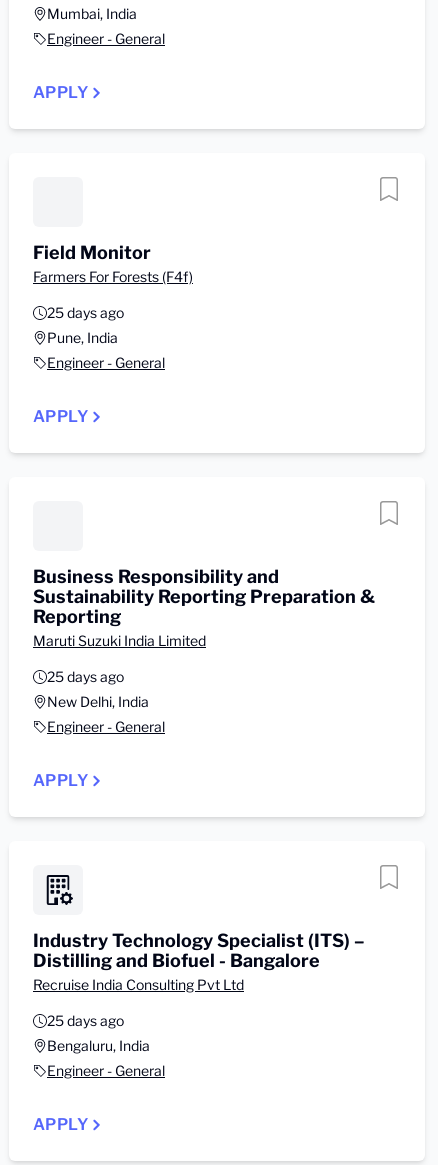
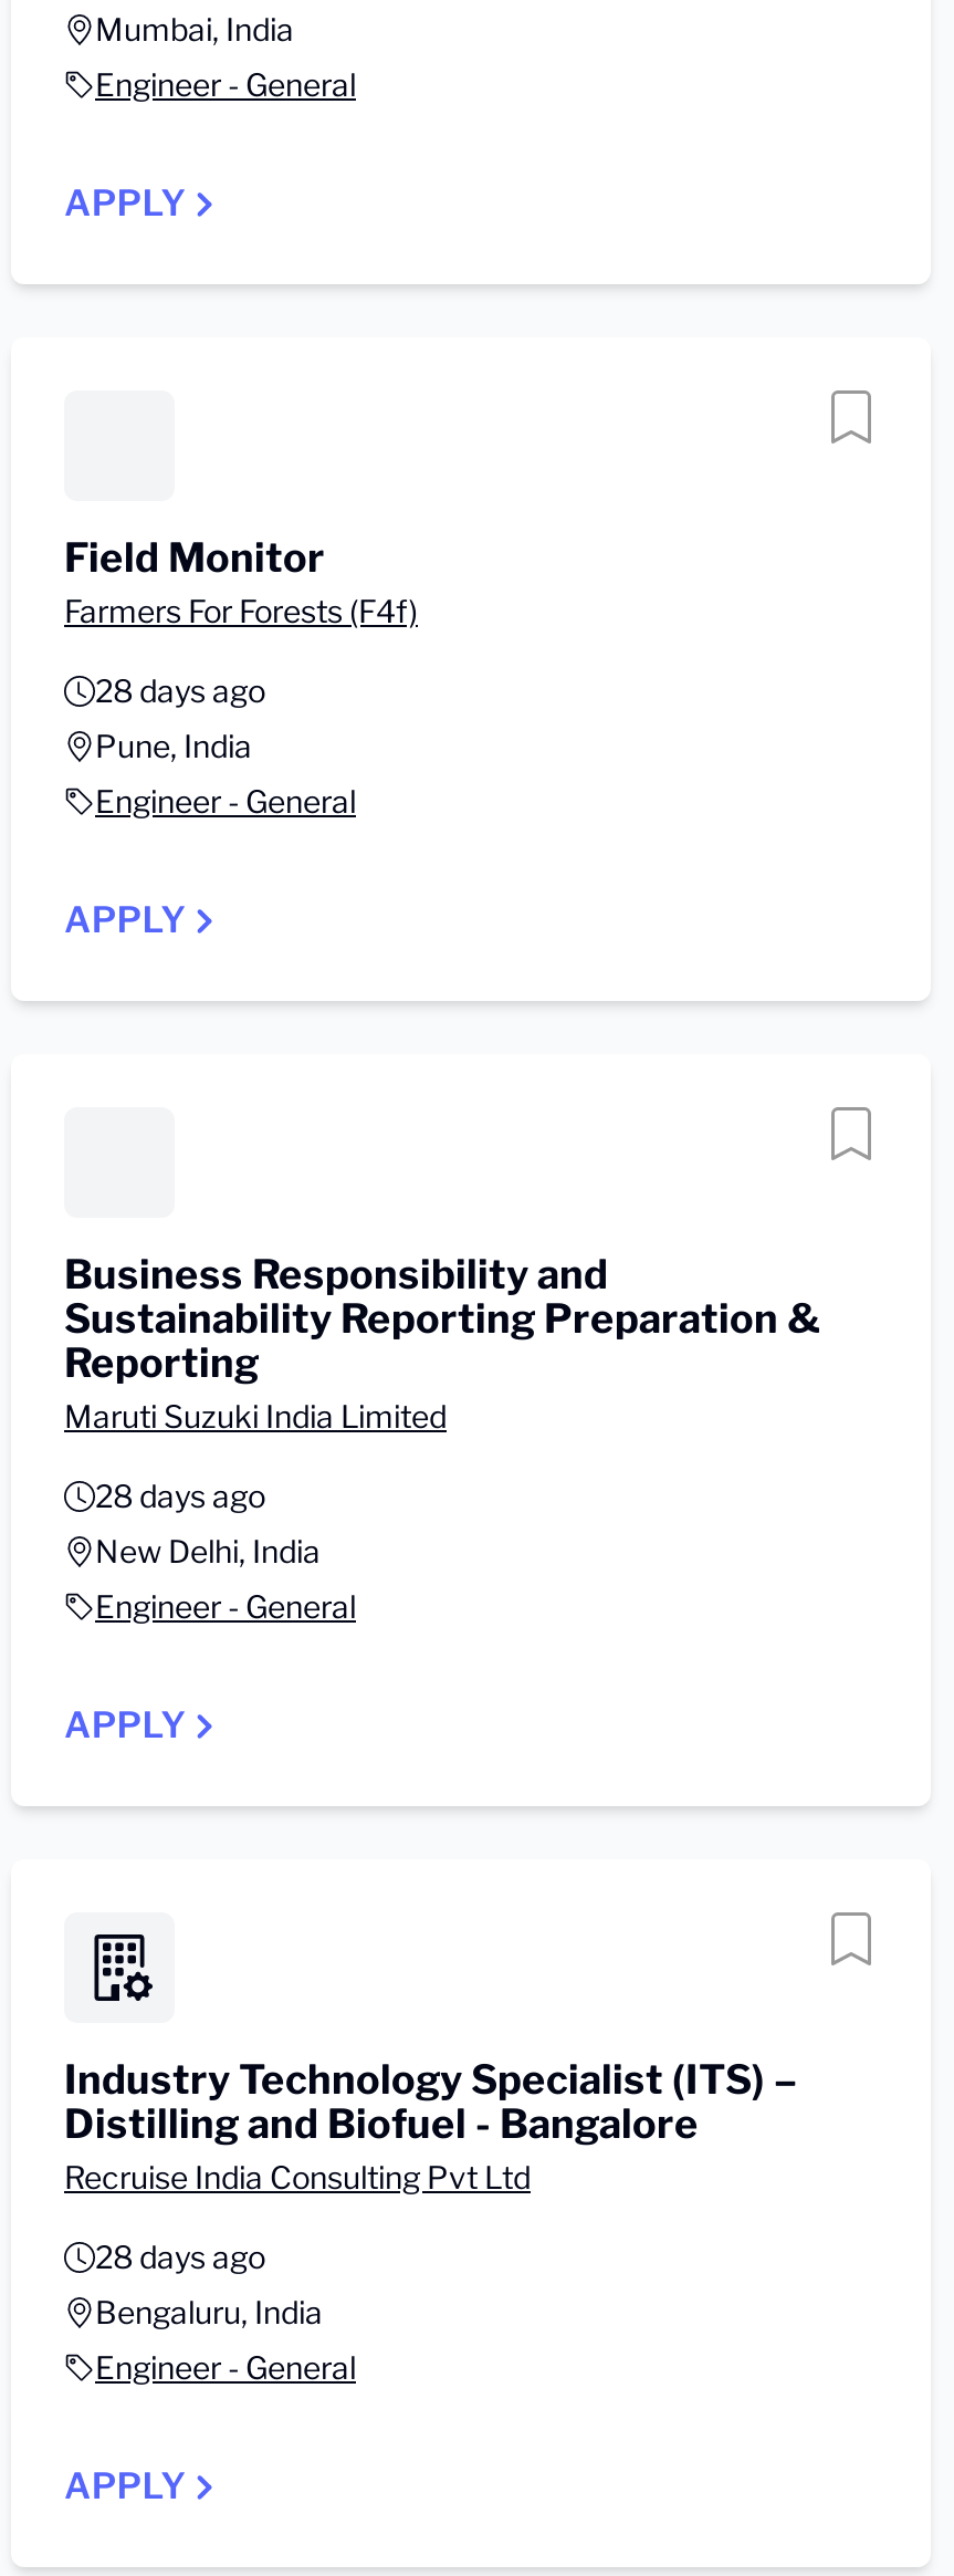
- 25 days ago
+ 28 days ago

- 25 days ago
+ 28 days ago

- 25 days ago
+ 28 days ago
